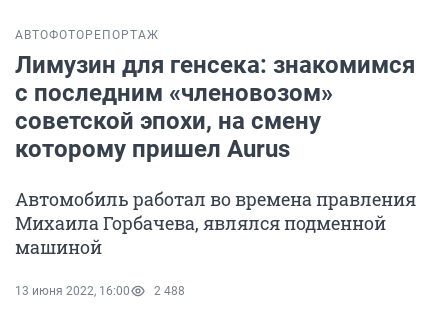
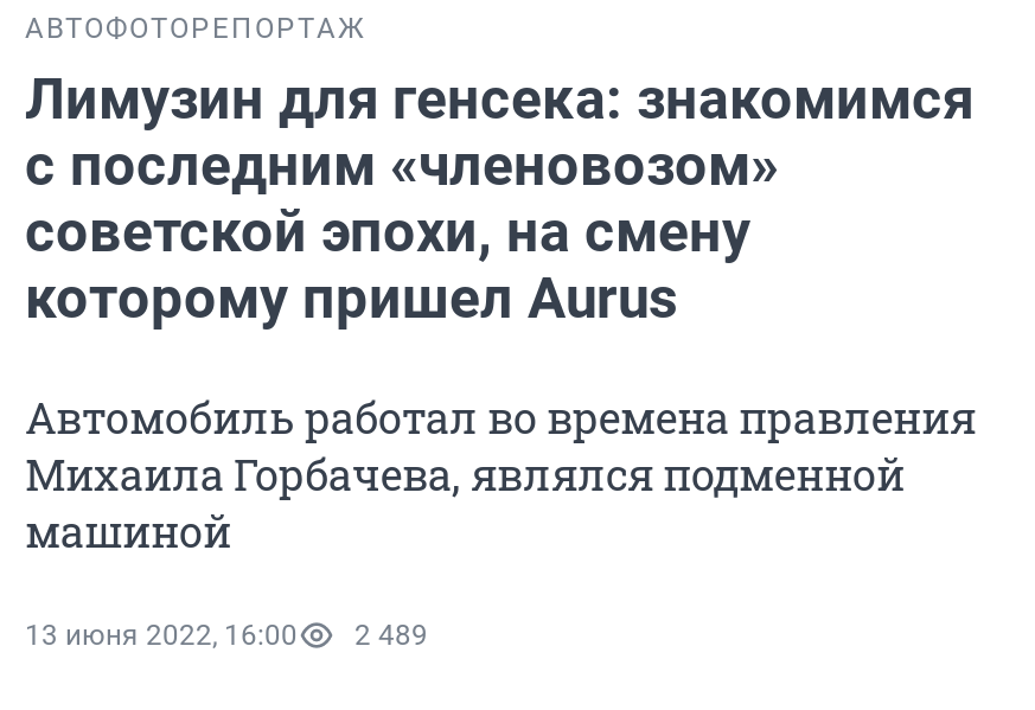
- 13 июня 2022, 16:00 2 488
+ 13 июня 2022, 16:00 2 489
